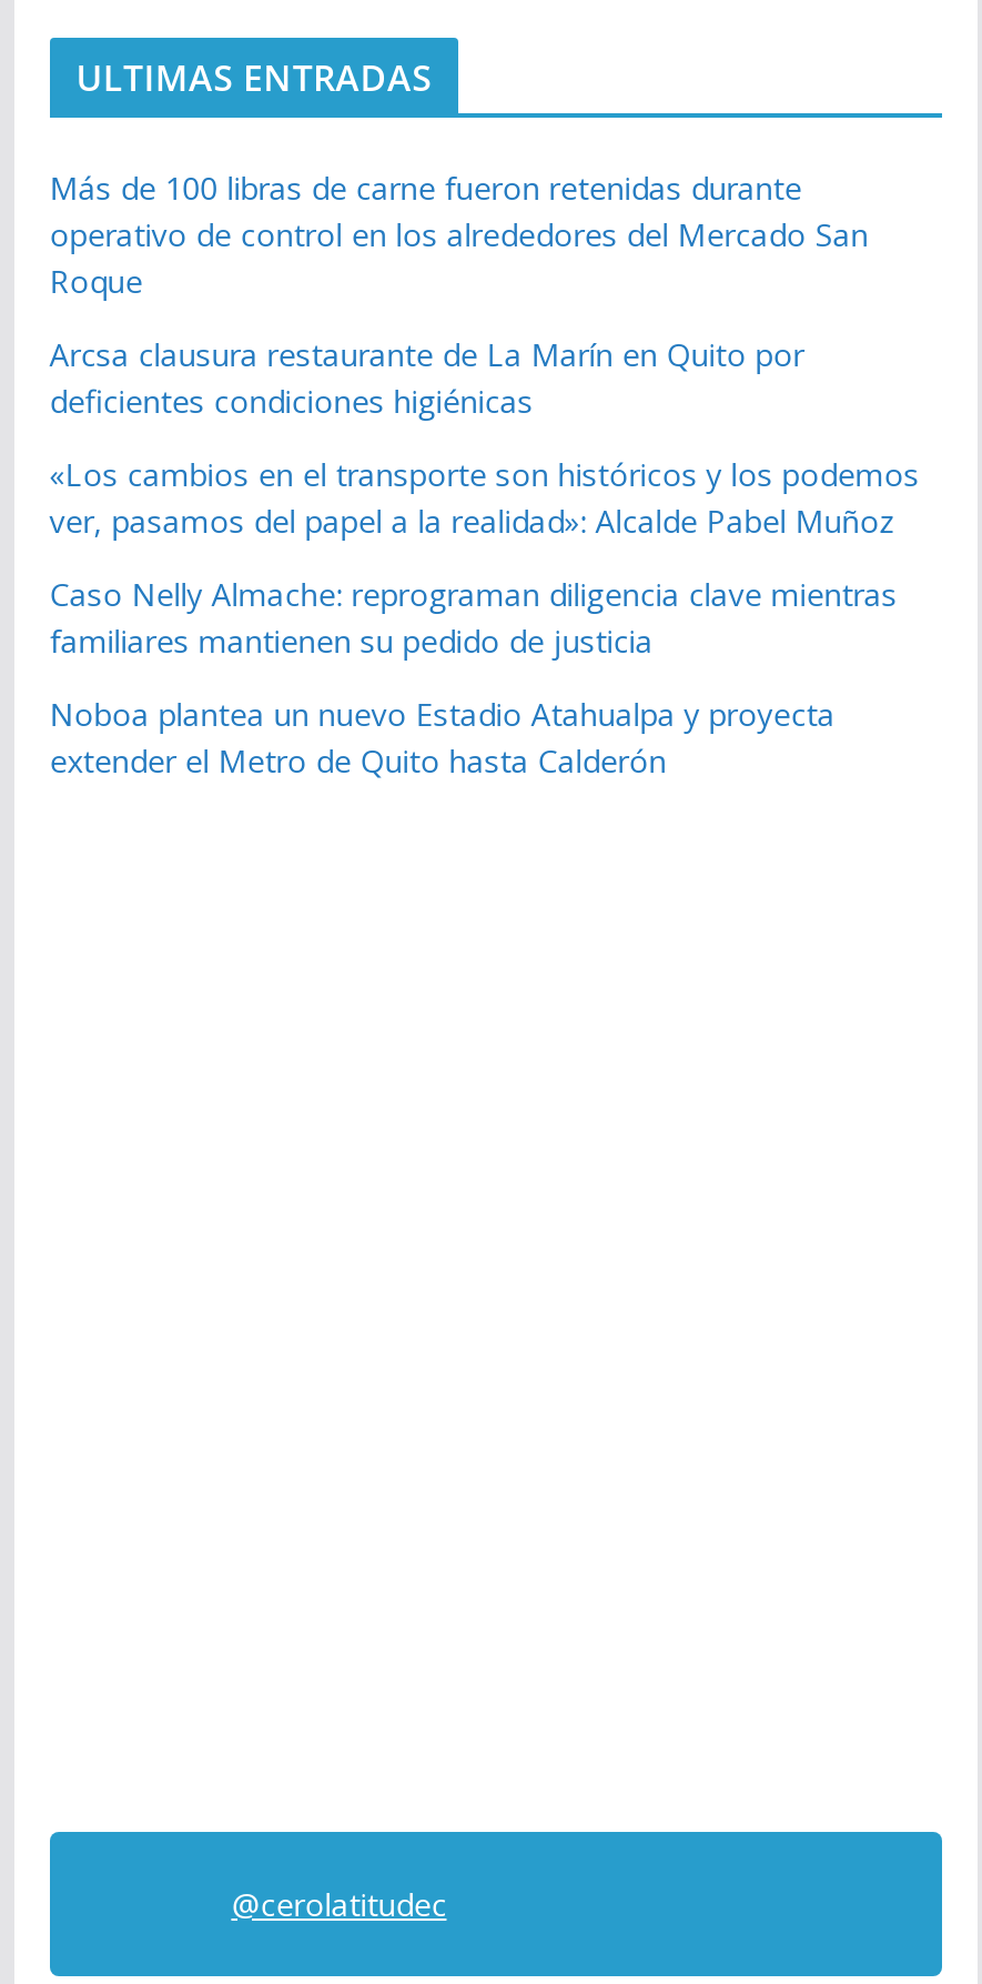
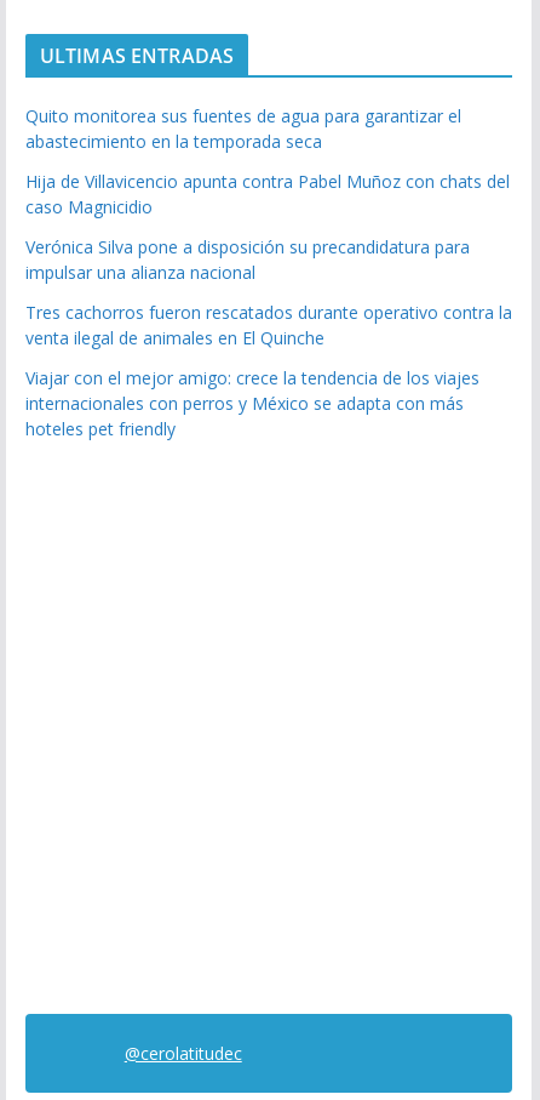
- Más de 100 libras de carne fueron retenidas durante
- operativo de control en los alrededores del Mercado San
- Roque
+ Quito monitorea sus fuentes de agua para garantizar el
+ abastecimiento en la temporada seca

- Arcsa clausura restaurante de La Marín en Quito por
- deficientes condiciones higiénicas
+ Hija de Villavicencio apunta contra Pabel Muñoz con chats del
+ caso Magnicidio

- «Los cambios en el transporte son históricos y los podemos
- ver, pasamos del papel a la realidad»: Alcalde Pabel Muñoz
+ Verónica Silva pone a disposición su precandidatura para
+ impulsar una alianza nacional

- Caso Nelly Almache: reprograman diligencia clave mientras
- familiares mantienen su pedido de justicia
+ Tres cachorros fueron rescatados durante operativo contra la
+ venta ilegal de animales en El Quinche

- Noboa plantea un nuevo Estadio Atahualpa y proyecta
- extender el Metro de Quito hasta Calderón
+ Viajar con el mejor amigo: crece la tendencia de los viajes
+ internacionales con perros y México se adapta con más
+ hoteles pet friendly
